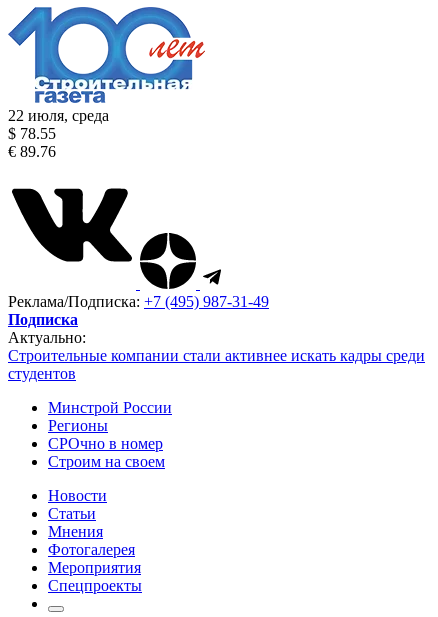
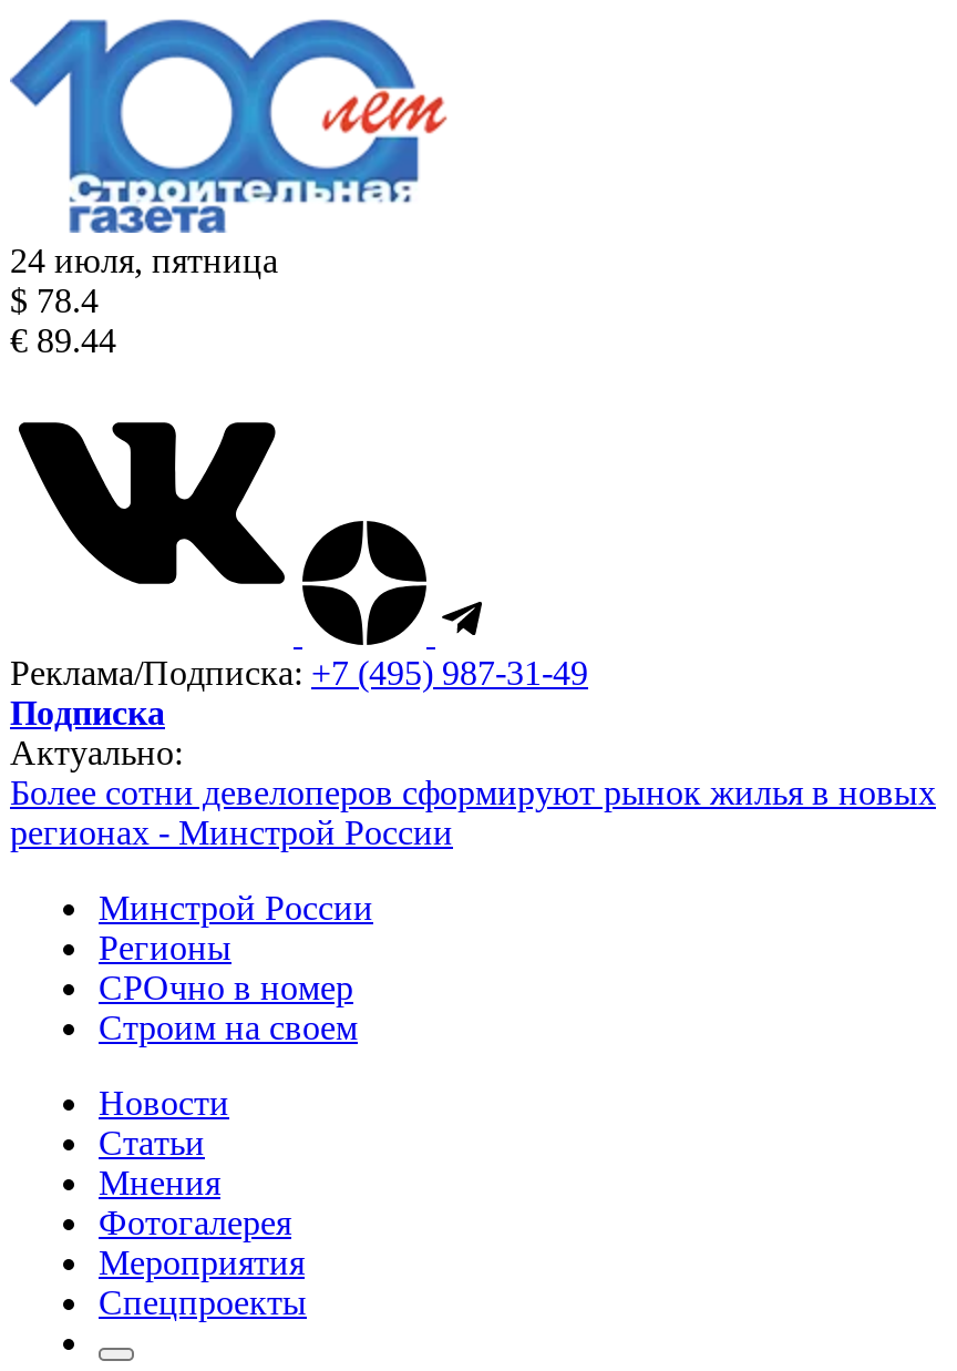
- 22 июля, среда
+ 24 июля, пятница

- $ 78.55
+ $ 78.4

- € 89.76
+ € 89.44

- Строительные компании стали активнее искать кадры среди
- студентов
+ Более сотни девелоперов сформируют рынок жилья в новых
+ регионах - Минстрой России
